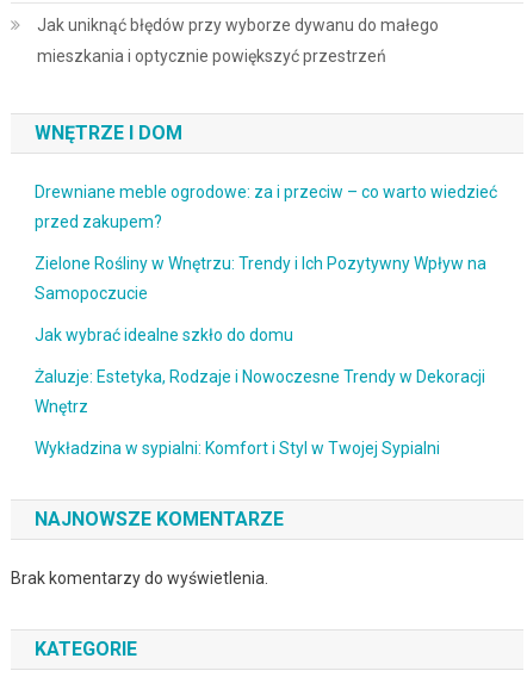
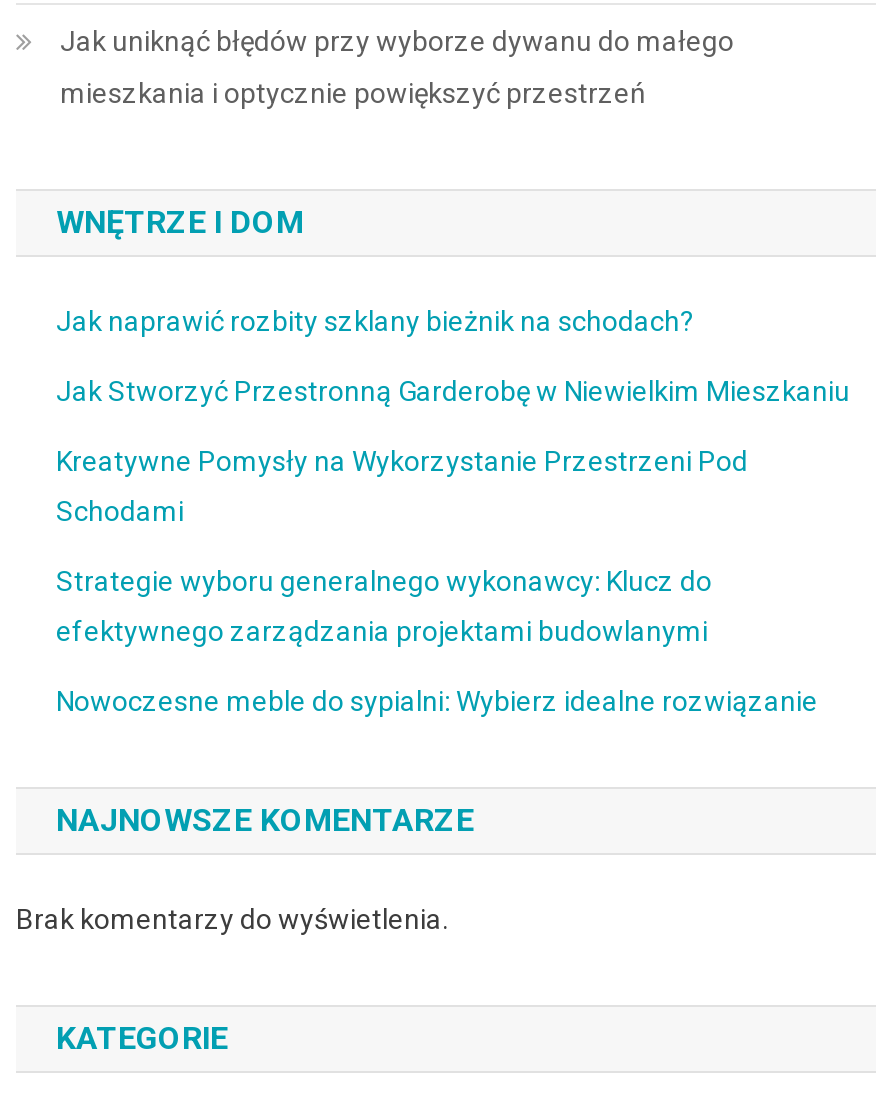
- Drewniane meble ogrodowe: za i przeciw – co warto wiedzieć
- przed zakupem?
- Zielone Rośliny w Wnętrzu: Trendy i Ich Pozytywny Wpływ na
- Samopoczucie
- Jak wybrać idealne szkło do domu
- Żaluzje: Estetyka, Rodzaje i Nowoczesne Trendy w Dekoracji
- Wnętrz
- Wykładzina w sypialni: Komfort i Styl w Twojej Sypialni
+ Jak naprawić rozbity szklany bieżnik na schodach?
+ Jak Stworzyć Przestronną Garderobę w Niewielkim Mieszkaniu
+ Kreatywne Pomysły na Wykorzystanie Przestrzeni Pod
+ Schodami
+ Strategie wyboru generalnego wykonawcy: Klucz do
+ efektywnego zarządzania projektami budowlanymi
+ Nowoczesne meble do sypialni: Wybierz idealne rozwiązanie
